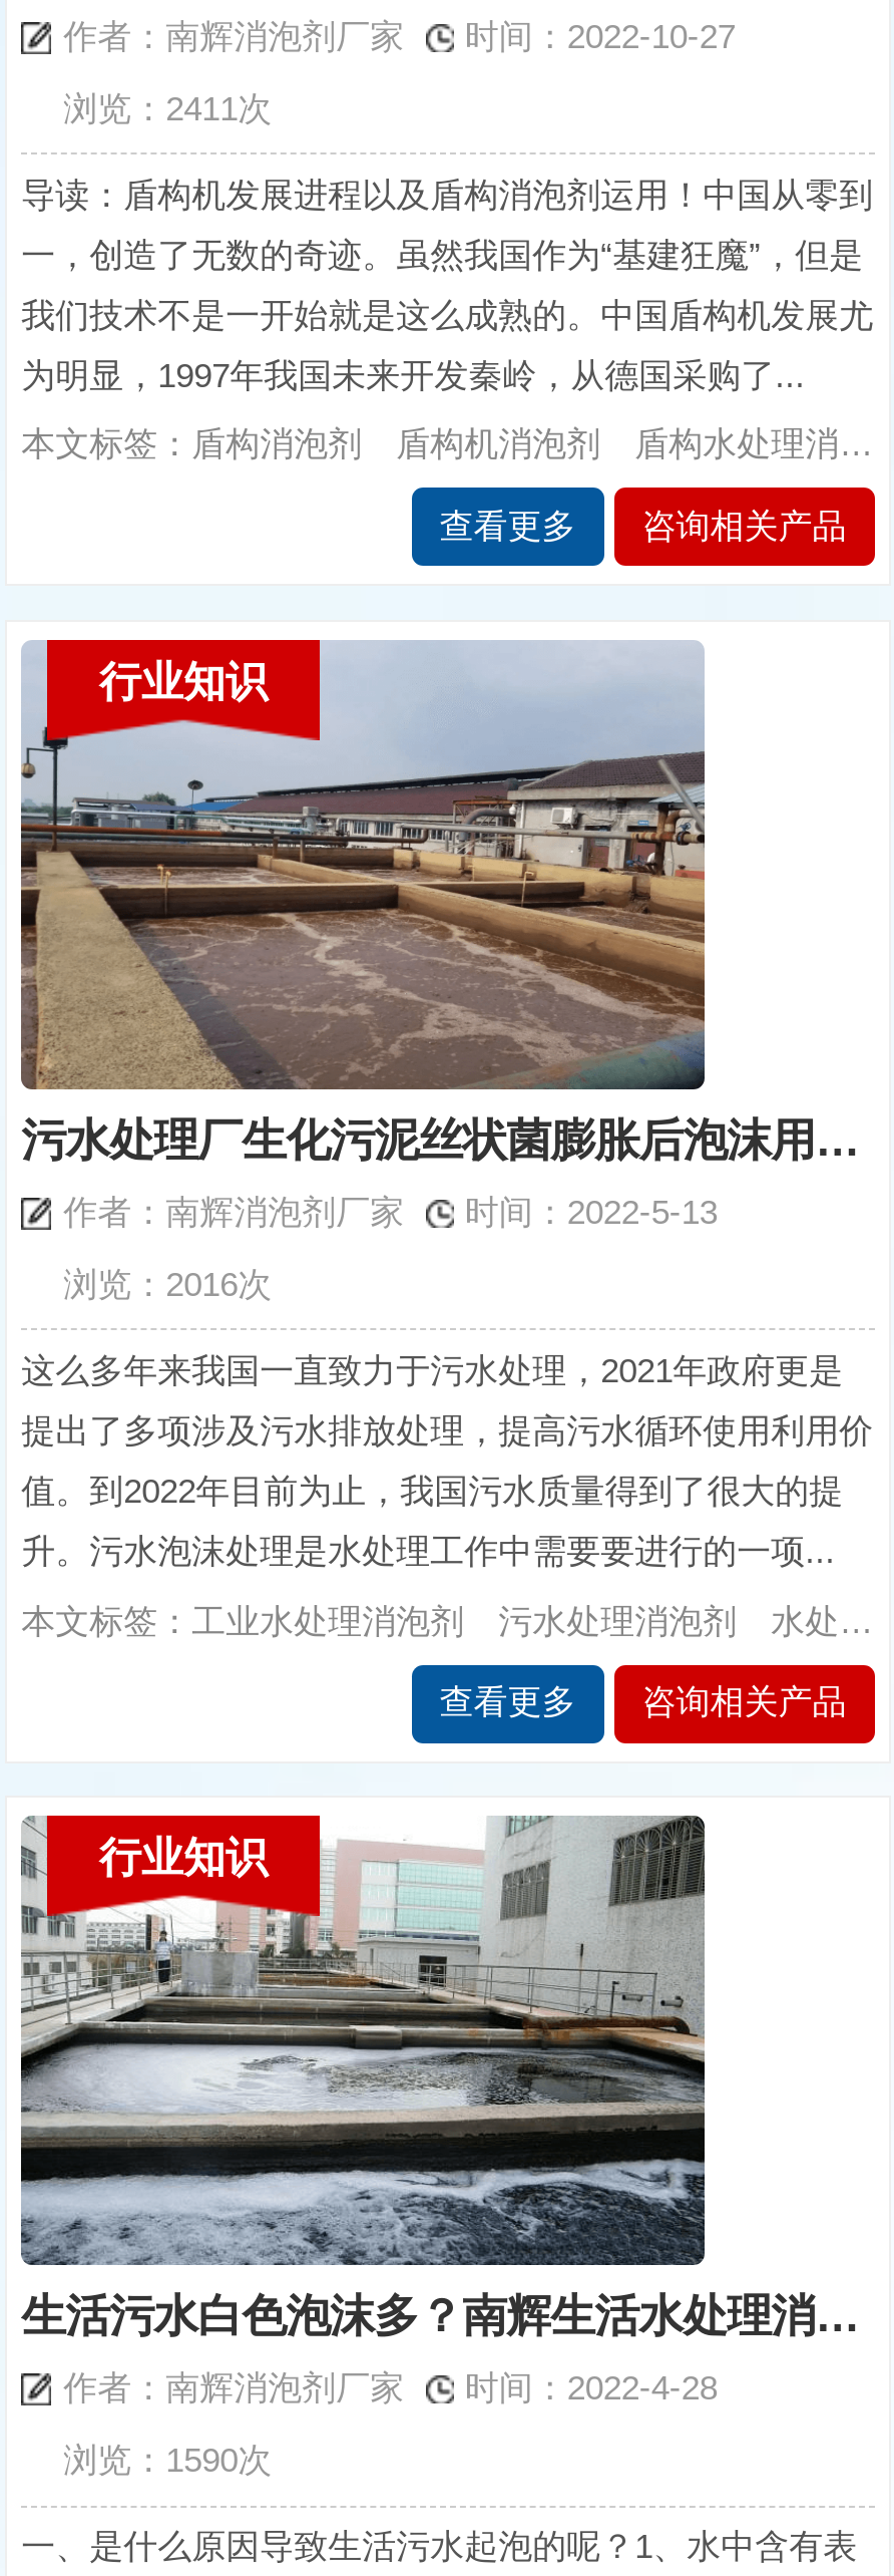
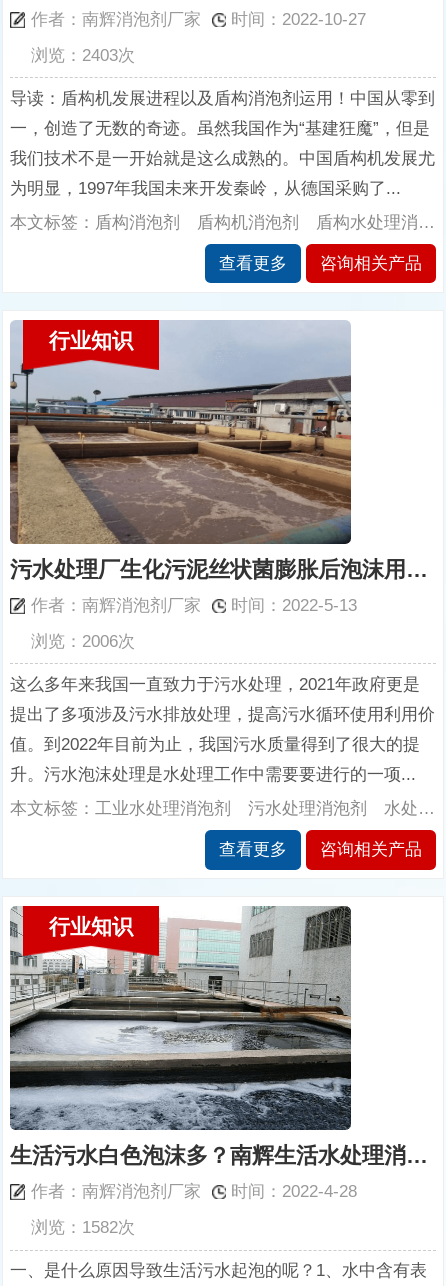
- 浏览：2411次
+ 浏览：2403次

- 浏览：2016次
+ 浏览：2006次

- 浏览：1590次
+ 浏览：1582次
